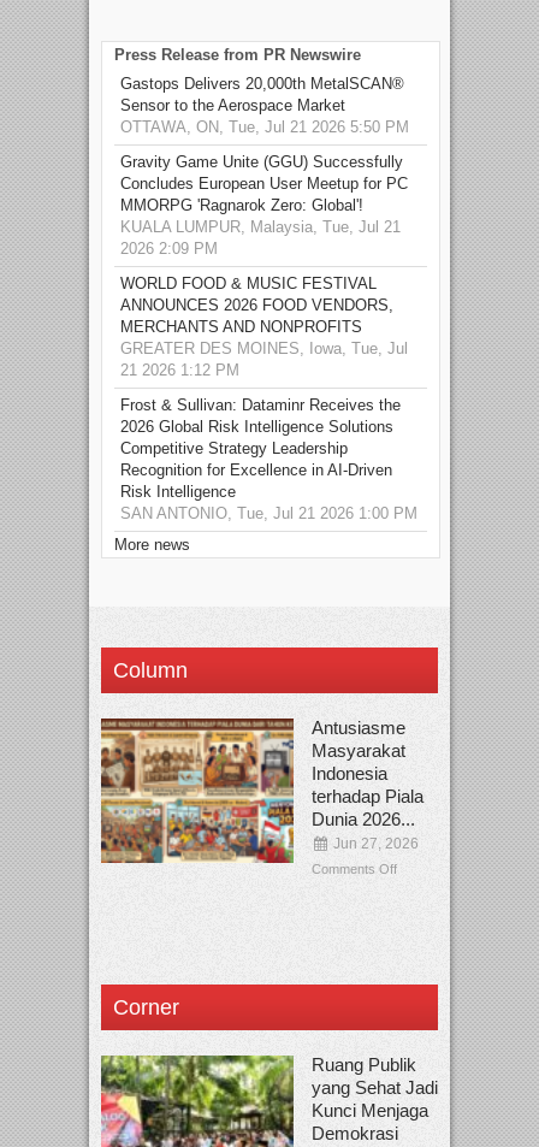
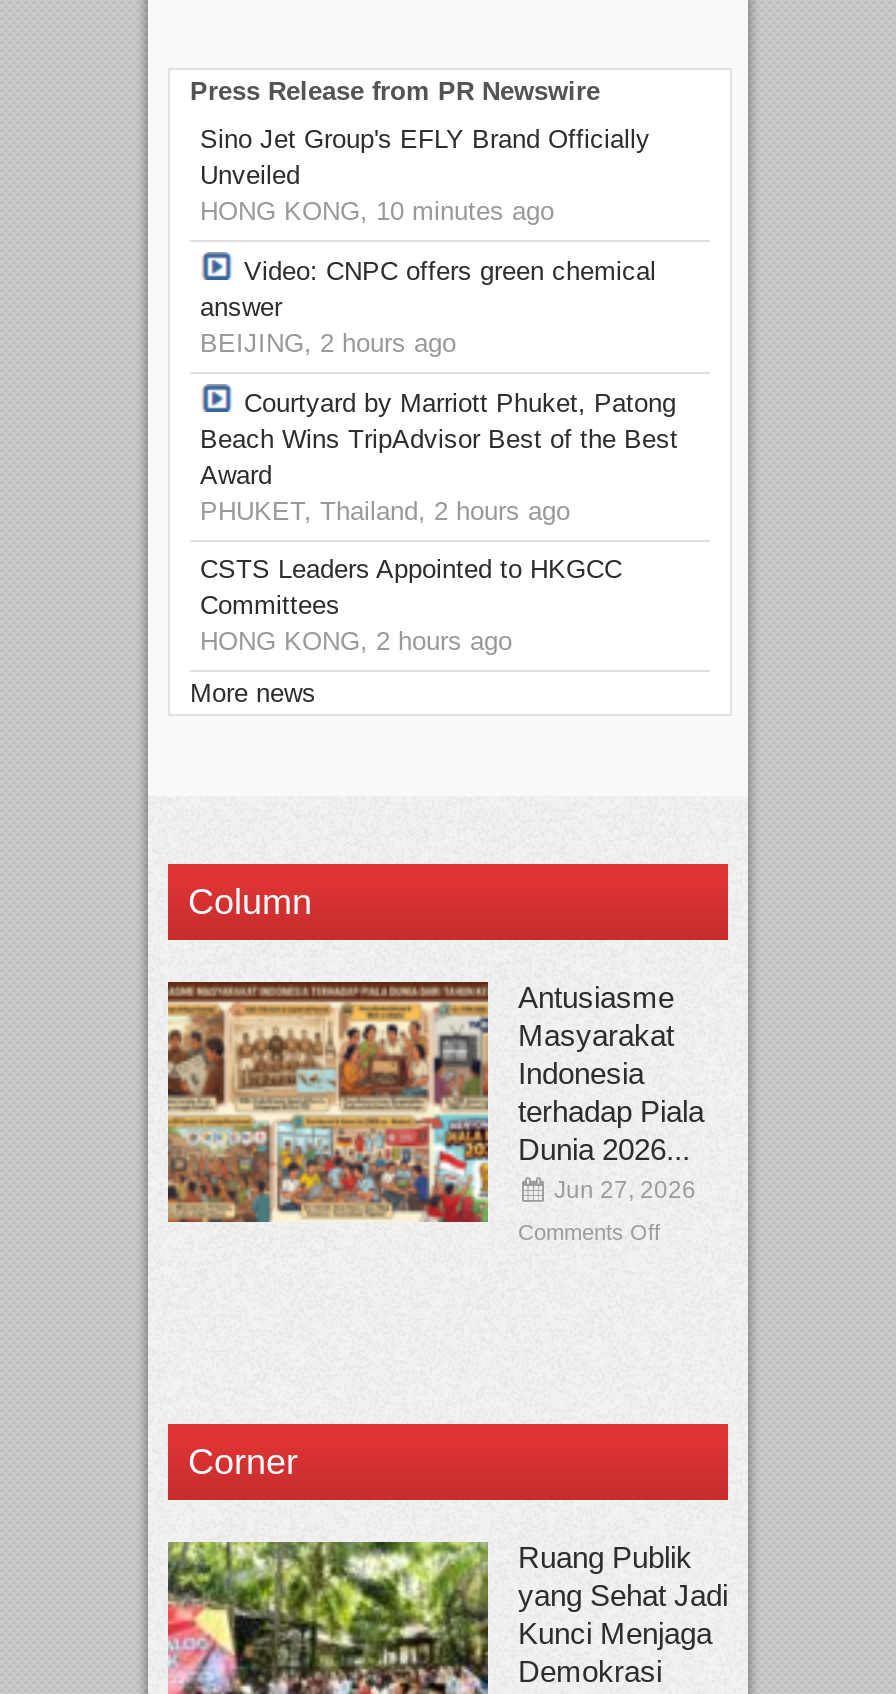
- Gastops Delivers 20,000th MetalSCAN®
- Sensor to the Aerospace Market
- OTTAWA, ON, Tue, Jul 21 2026 5:50 PM
+ Sino Jet Group's EFLY Brand Officially
+ Unveiled
+ HONG KONG, 10 minutes ago

- Gravity Game Unite (GGU) Successfully
- Concludes European User Meetup for PC
- MMORPG 'Ragnarok Zero: Global'!
- KUALA LUMPUR, Malaysia, Tue, Jul 21
- 2026 2:09 PM
+ Video: CNPC offers green chemical
+ answer
+ BEIJING, 2 hours ago

- WORLD FOOD & MUSIC FESTIVAL
- ANNOUNCES 2026 FOOD VENDORS,
- MERCHANTS AND NONPROFITS
- GREATER DES MOINES, Iowa, Tue, Jul
- 21 2026 1:12 PM
+ Courtyard by Marriott Phuket, Patong
+ Beach Wins TripAdvisor Best of the Best
+ Award
+ PHUKET, Thailand, 2 hours ago

- Frost & Sullivan: Dataminr Receives the
- 2026 Global Risk Intelligence Solutions
- Competitive Strategy Leadership
- Recognition for Excellence in AI-Driven
- Risk Intelligence
- SAN ANTONIO, Tue, Jul 21 2026 1:00 PM
+ CSTS Leaders Appointed to HKGCC
+ Committees
+ HONG KONG, 2 hours ago
